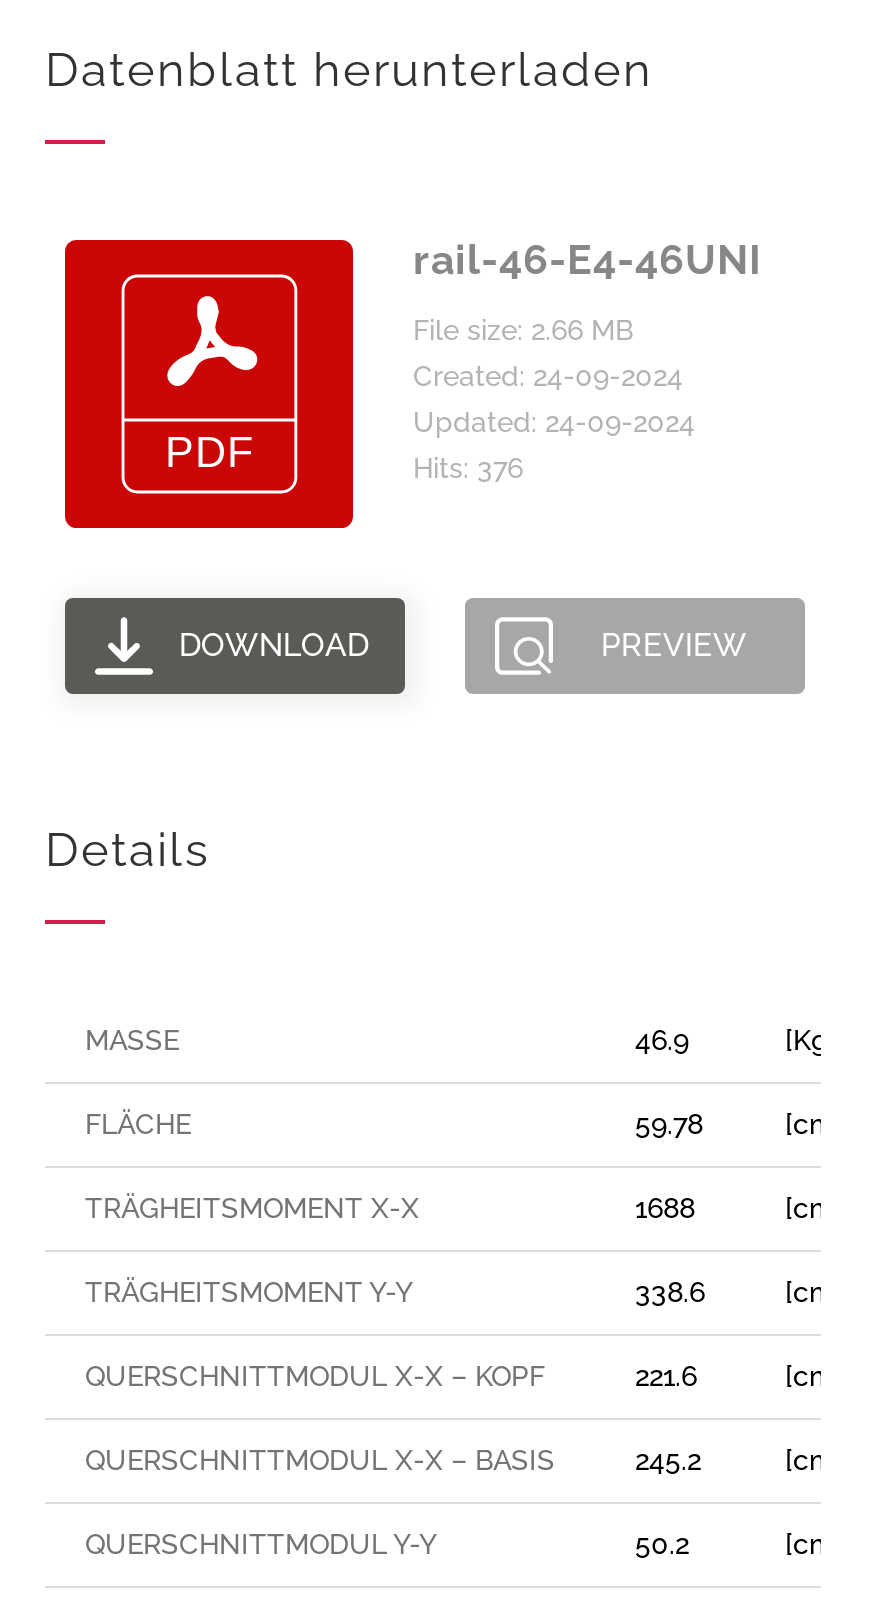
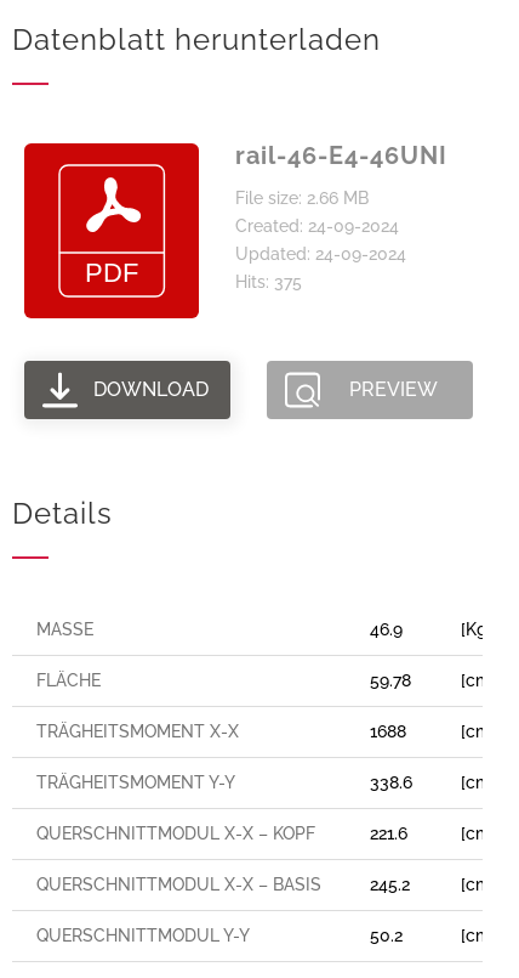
- Hits: 376
+ Hits: 375
